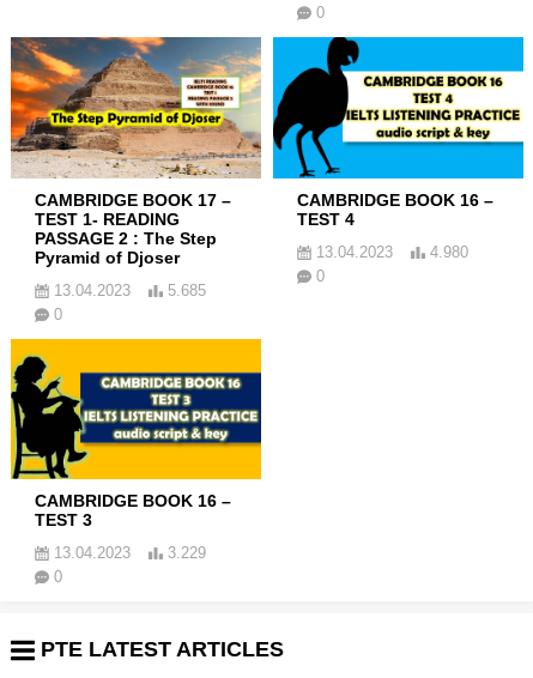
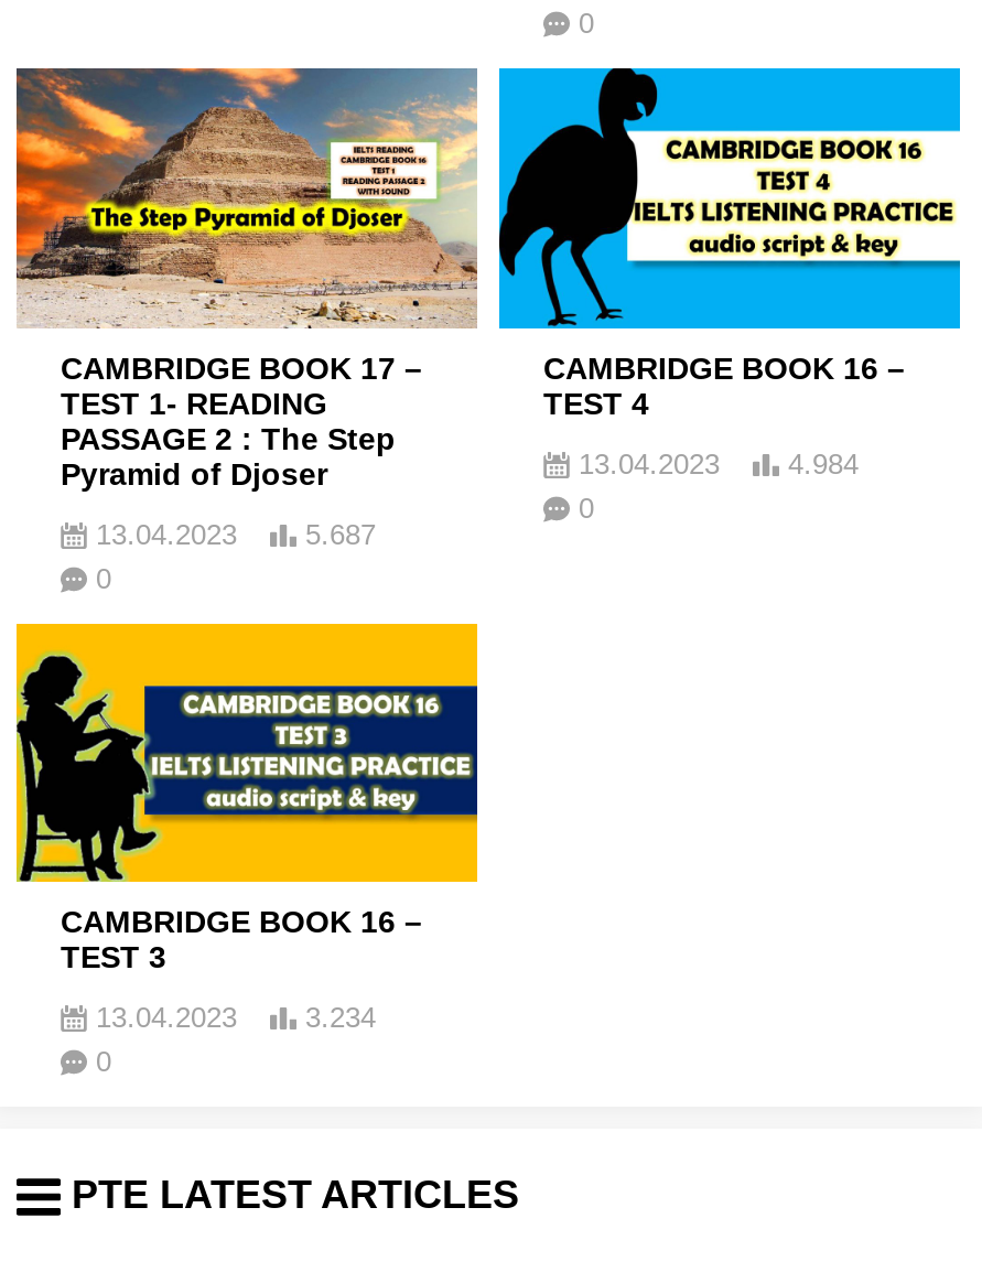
- 4.980
+ 4.984

- 5.685
+ 5.687

- 3.229
+ 3.234
